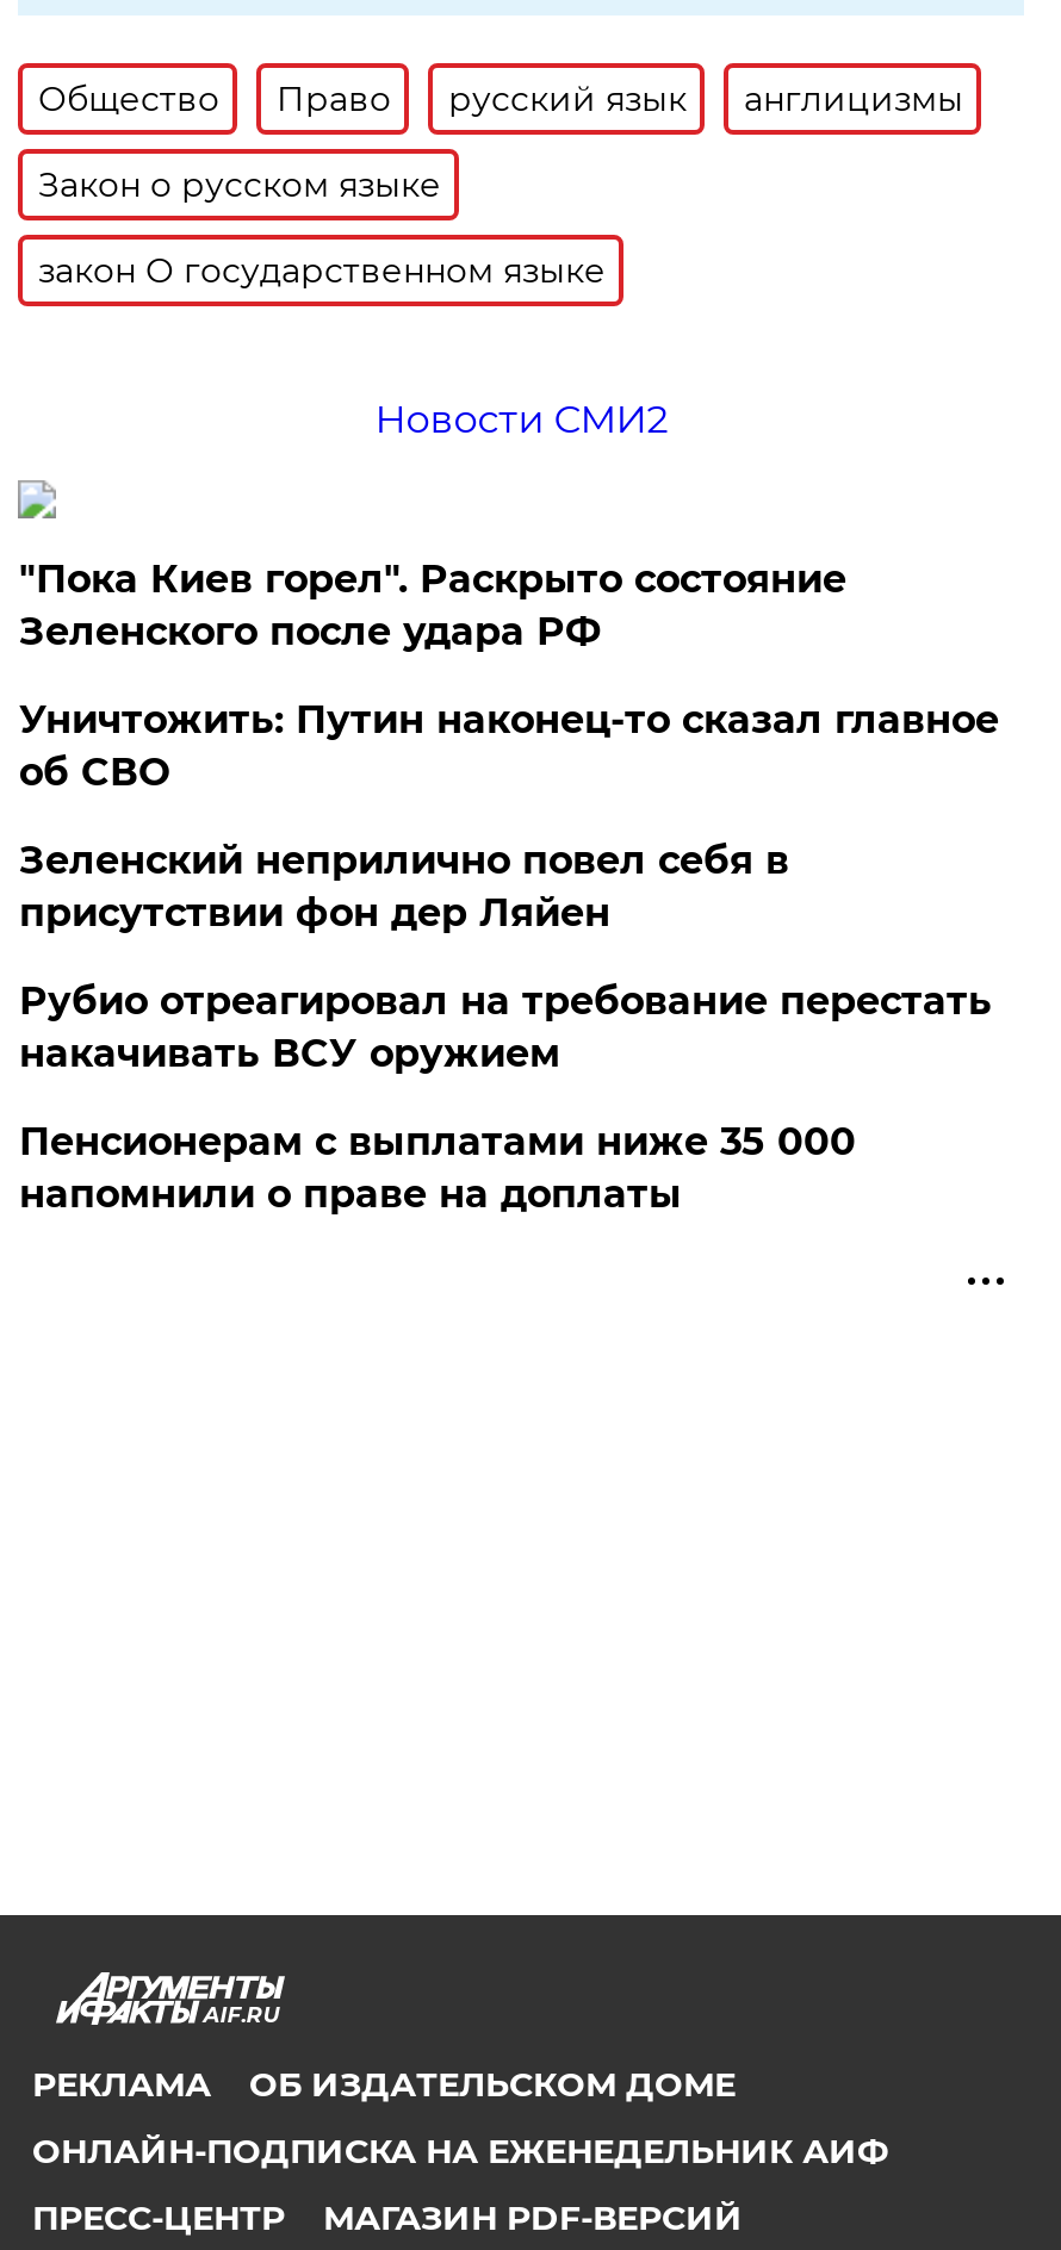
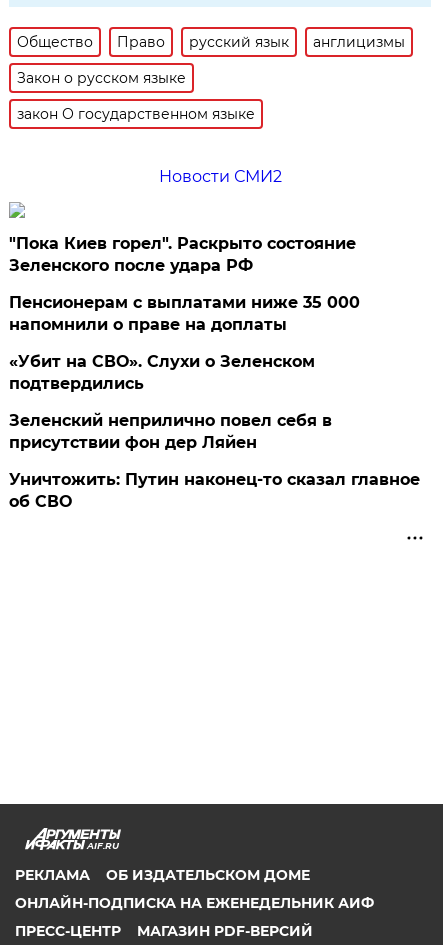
moved down: Зеленский неприлично повел cебя в | присутствии фон дер Ляйен | Уничтожить: Путин наконец-то сказал главное | об СВО

- Рубио отреагировал на требование перестать
- накачивать ВСУ оружием

moved up: Пенсионерам с выплатами ниже 35 000 | напомнили о праве на доплаты

+ «Убит на СВО». Слухи о Зеленском
+ подтвердились
